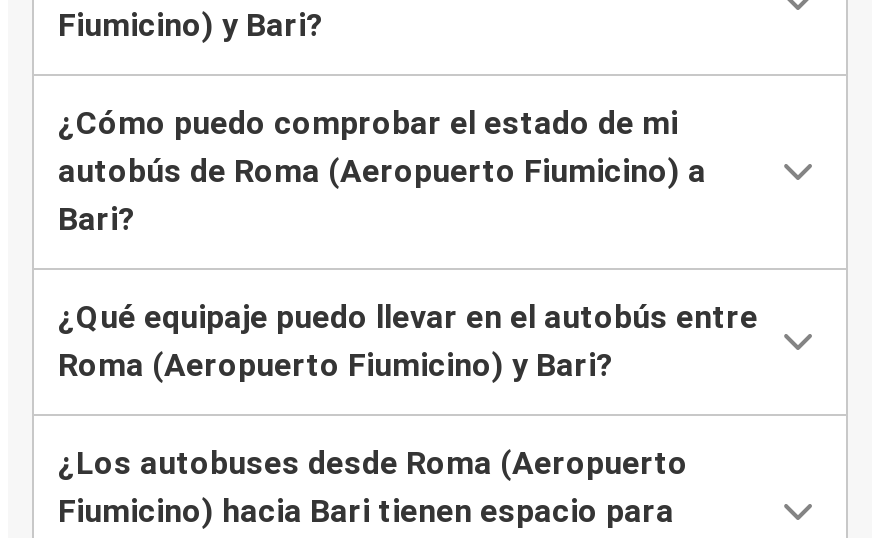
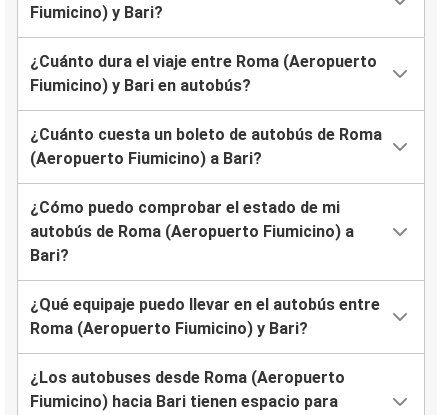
+ ¿Cuánto dura el viaje entre Roma (Aeropuerto
+ Fiumicino) y Bari en autobús?
+ ¿Cuánto cuesta un boleto de autobús de Roma
+ (Aeropuerto Fiumicino) a Bari?
